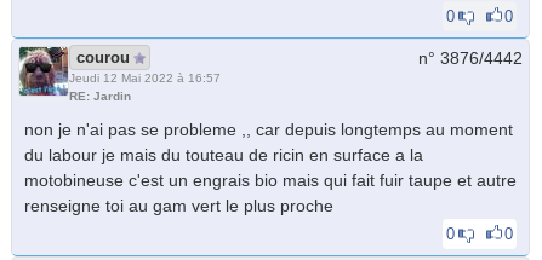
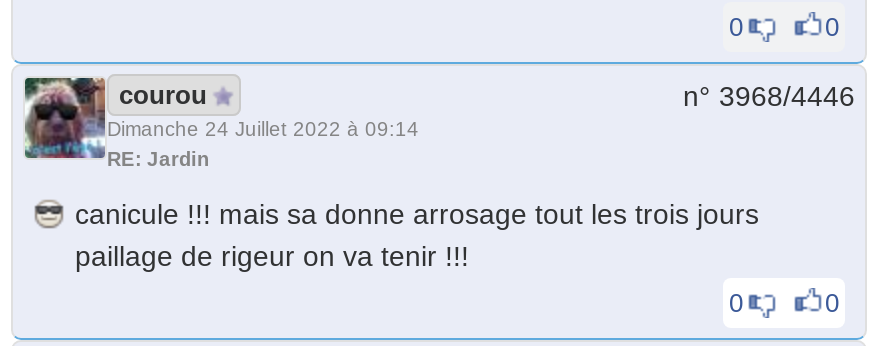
- n° 3876/4442
+ n° 3968/4446

- Jeudi 12 Mai 2022 à 16:57
+ Dimanche 24 Juillet 2022 à 09:14

- non je n'ai pas se probleme ,, car depuis longtemps au moment
- du labour je mais du touteau de ricin en surface a la
- motobineuse c'est un engrais bio mais qui fait fuir taupe et autre
- renseigne toi au gam vert le plus proche
+ canicule !!! mais sa donne arrosage tout les trois jours
+ paillage de rigeur on va tenir !!!
